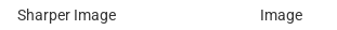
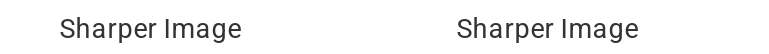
- Image
+ Sharper Image
